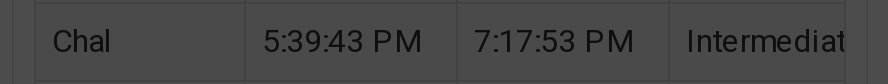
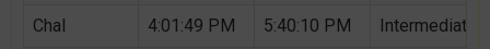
- 5:39:43 PM
+ 4:01:49 PM

- 7:17:53 PM
+ 5:40:10 PM
